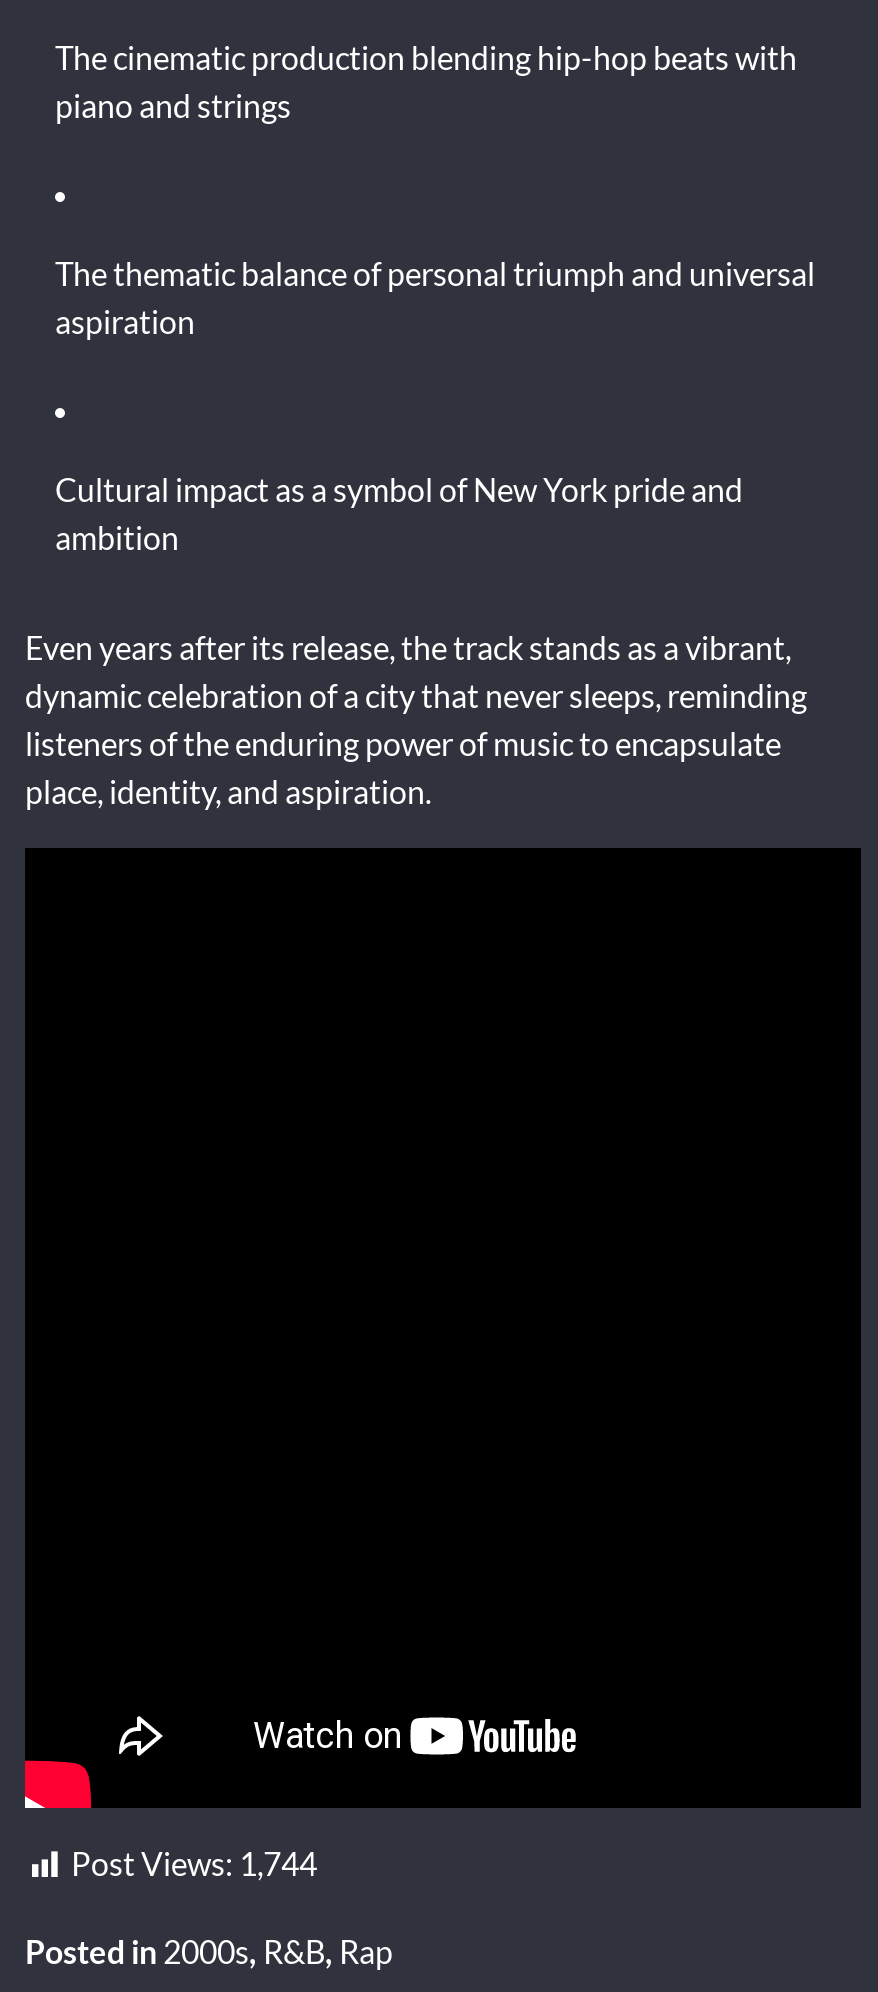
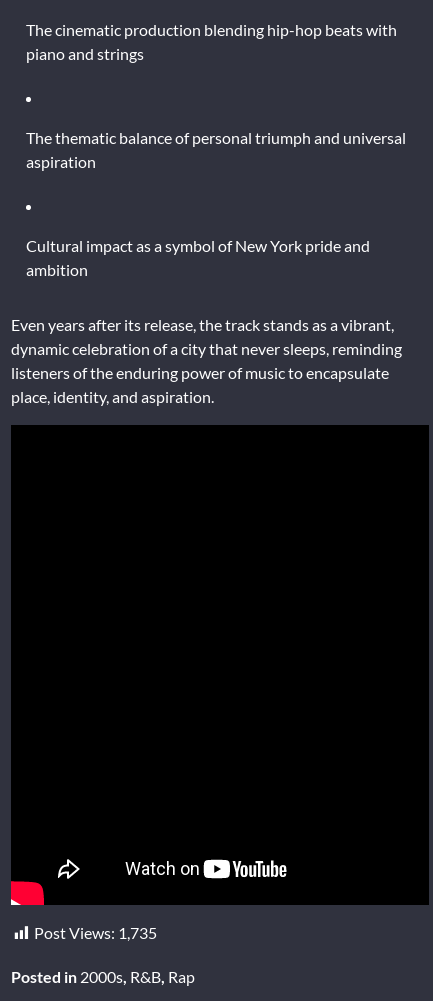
- Post Views: 1,744
+ Post Views: 1,735
